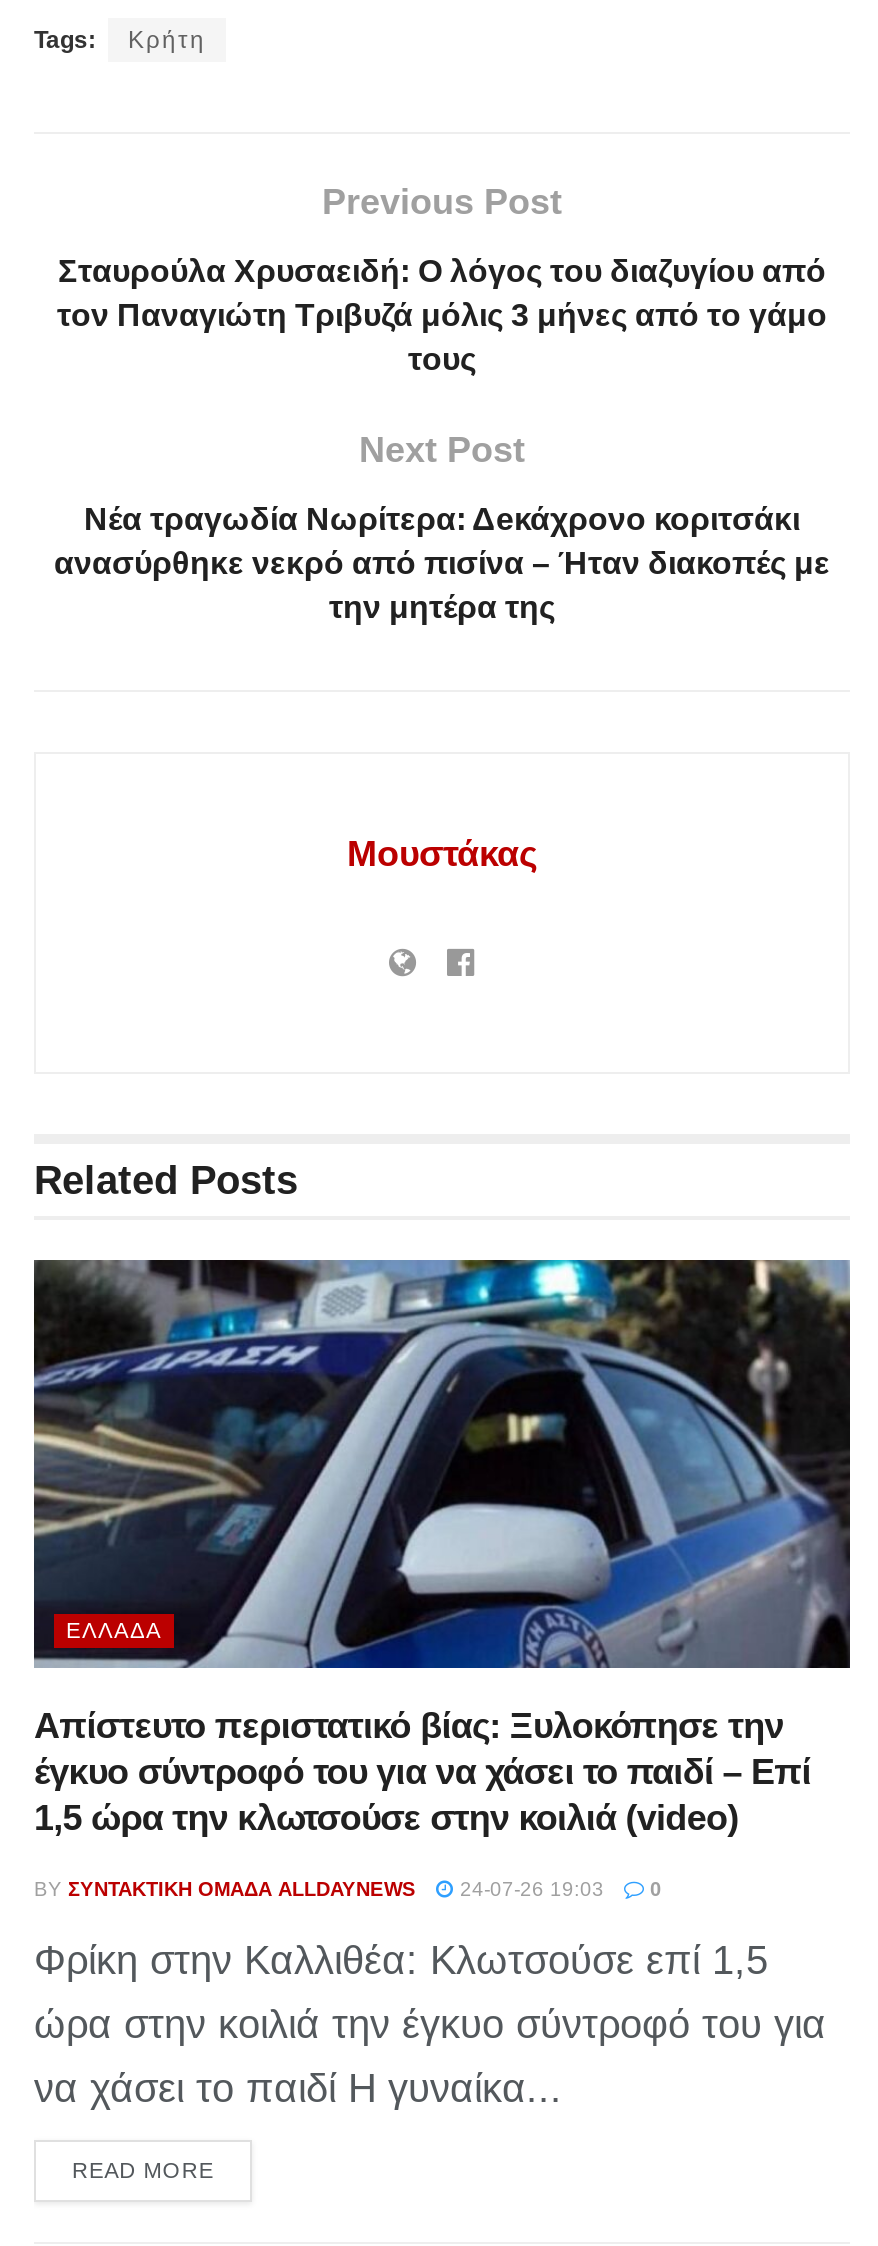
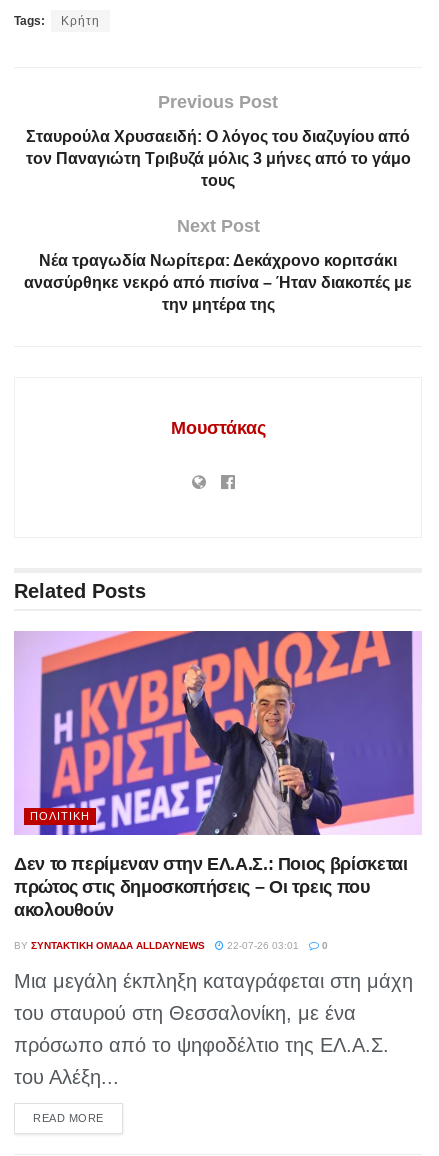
- [image]
- ΕΛΛΆΔΑ
+ [image]
+ ΠΟΛΙΤΙΚΉ

- Απίστευτο περιστατικό βίας: Ξυλοκόπησε την
- έγκυο σύντροφό του για να χάσει το παιδί – Επί
- 1,5 ώρα την κλωτσούσε στην κοιλιά (video)
+ Δεν το περίμεναν στην ΕΛ.Α.Σ.: Ποιος βρίσκεται
+ πρώτος στις δημοσκοπήσεις – Οι τρεις που
+ ακολουθούν

- BY ΣΥΝΤΑΚΤΙΚΉ ΟΜΆΔΑ ALLDAYNEWS 24-07-26 19:03 0
+ BY ΣΥΝΤΑΚΤΙΚΉ ΟΜΆΔΑ ALLDAYNEWS 22-07-26 03:01 0

- Φρίκη στην Καλλιθέα: Κλωτσούσε επί 1,5
- ώρα στην κοιλιά την έγκυο σύντροφό του για
- να χάσει το παιδί Η γυναίκα...
+ Μια μεγάλη έκπληξη καταγράφεται στη μάχη
+ του σταυρού στη Θεσσαλονίκη, με ένα
+ πρόσωπο από το ψηφοδέλτιο της ΕΛ.Α.Σ.
+ του Αλέξη...
